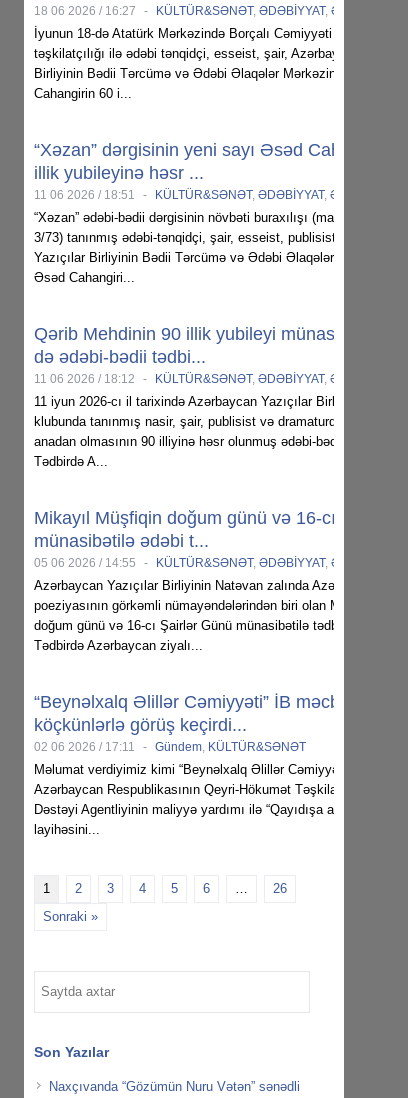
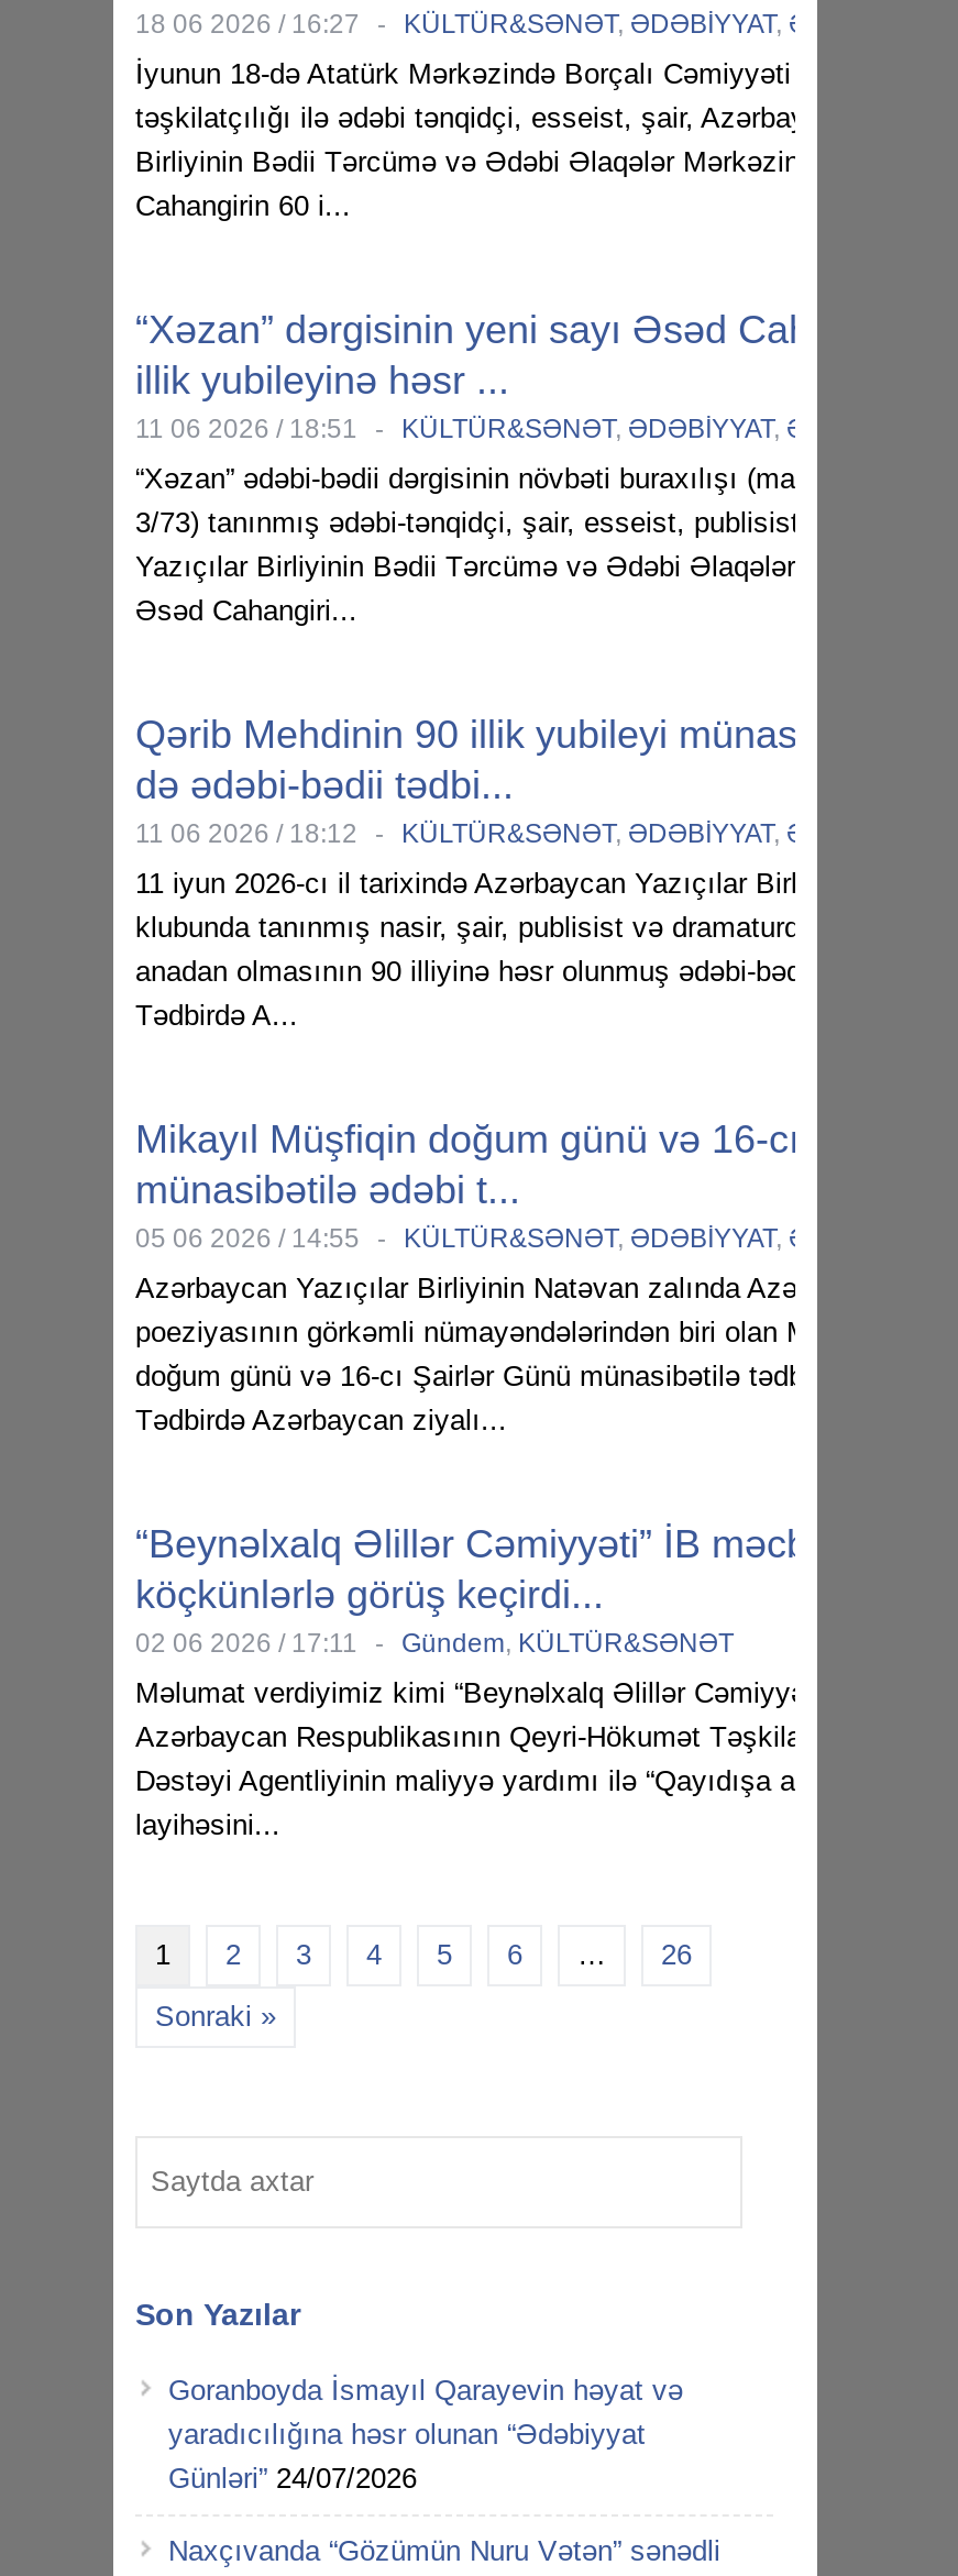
+ Goranboyda İsmayıl Qarayevin həyat və
+ yaradıcılığına həsr olunan “Ədəbiyyat
+ Günləri” 24/07/2026
